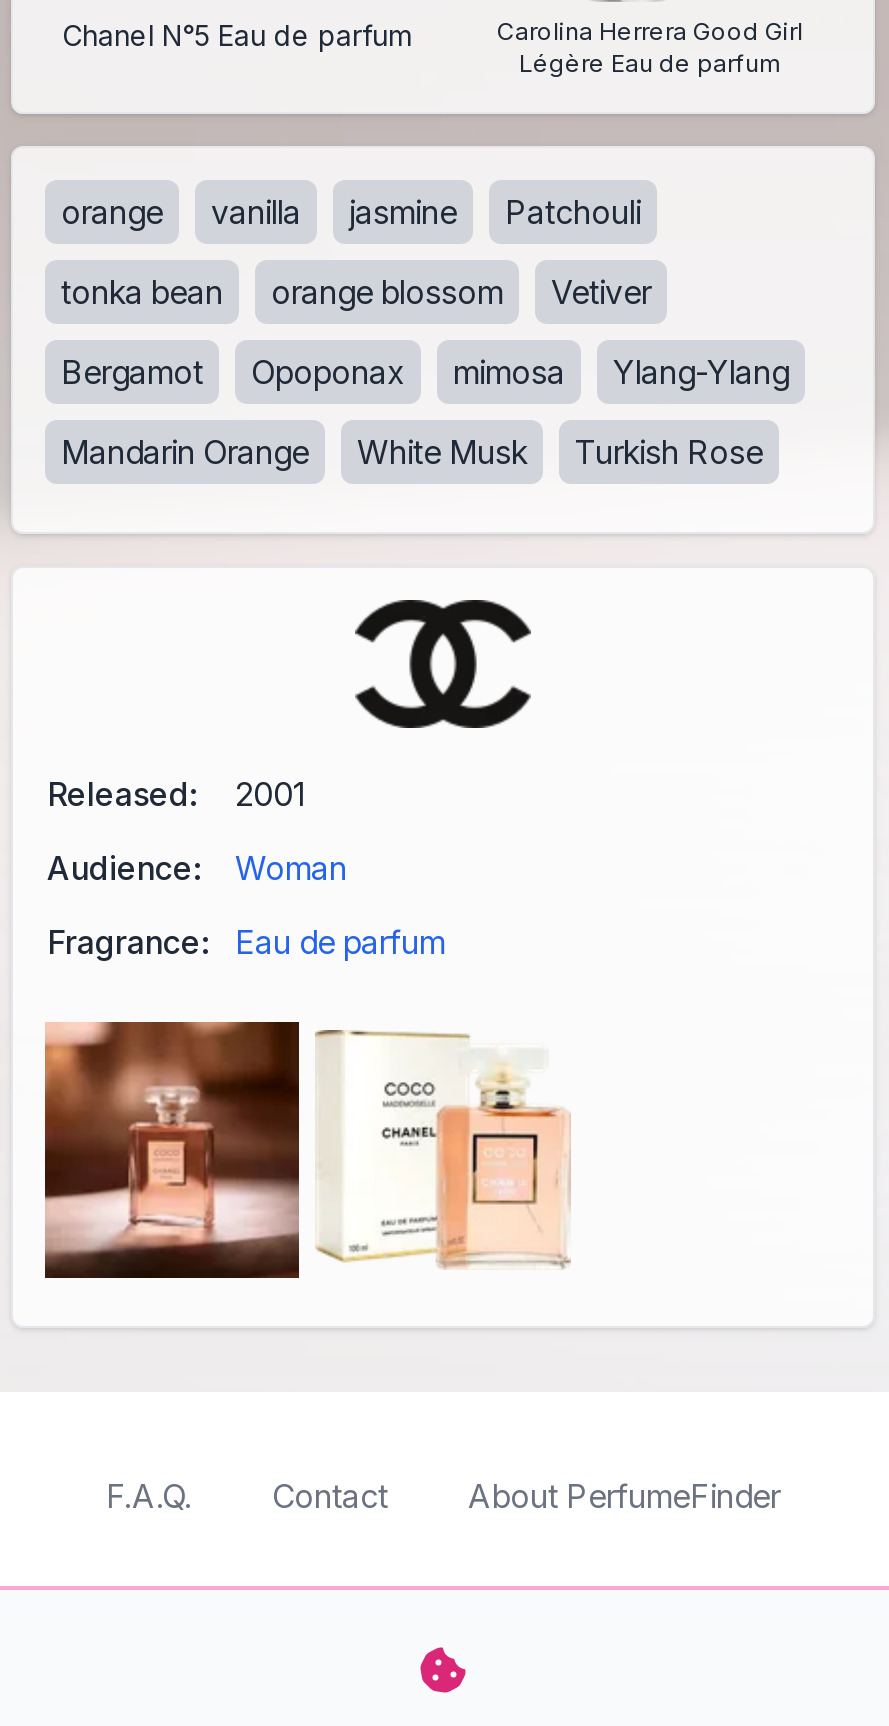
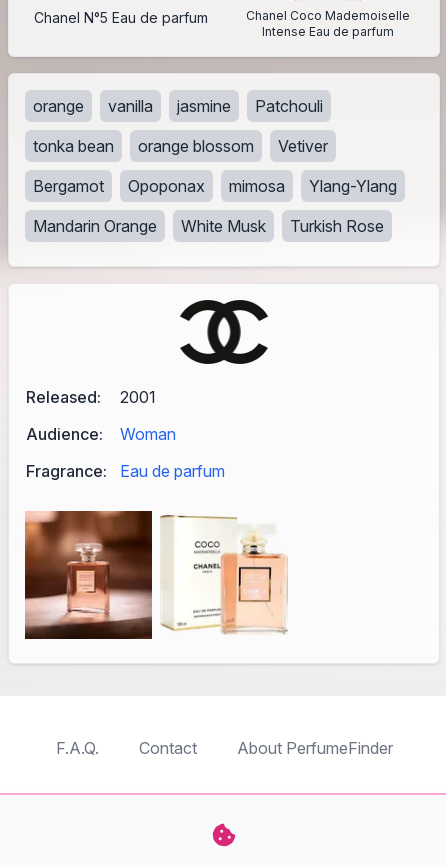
- Carolina Herrera Good Girl
- Légère Eau de parfum
+ Chanel Coco Mademoiselle
+ Intense Eau de parfum
